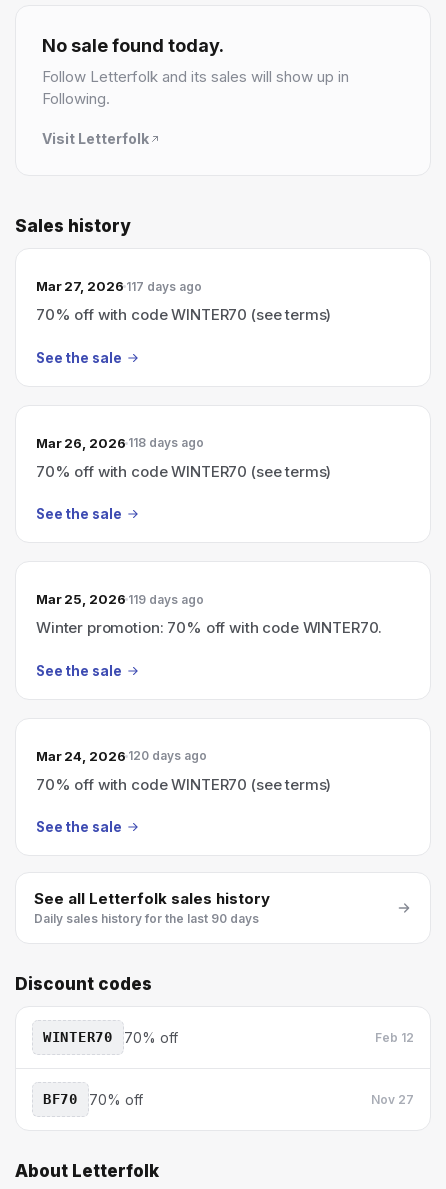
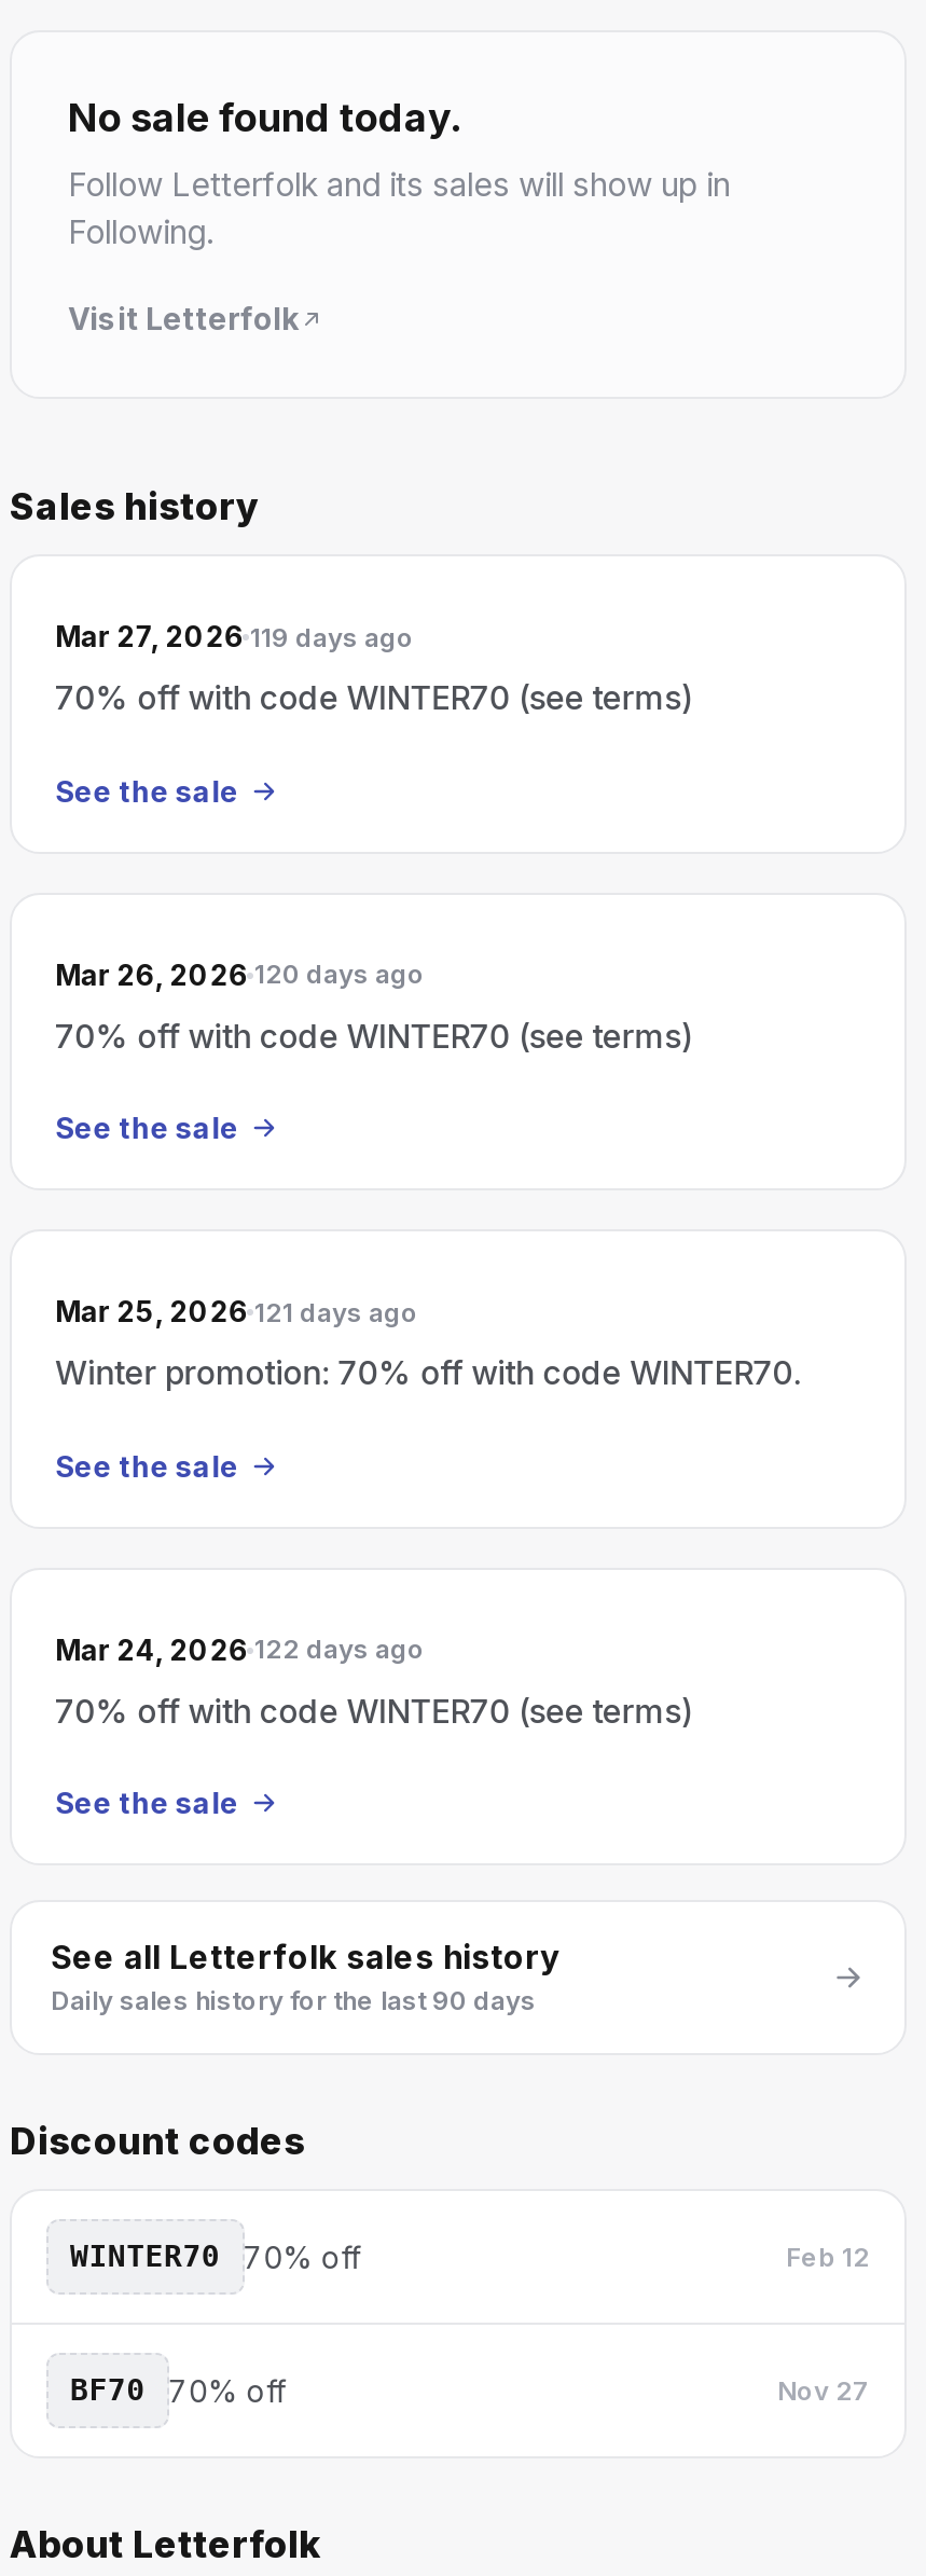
- Mar 27, 2026 117 days ago
+ Mar 27, 2026 119 days ago

- Mar 26, 2026 118 days ago
+ Mar 26, 2026 120 days ago

- Mar 25, 2026 119 days ago
+ Mar 25, 2026 121 days ago

- Mar 24, 2026 120 days ago
+ Mar 24, 2026 122 days ago
